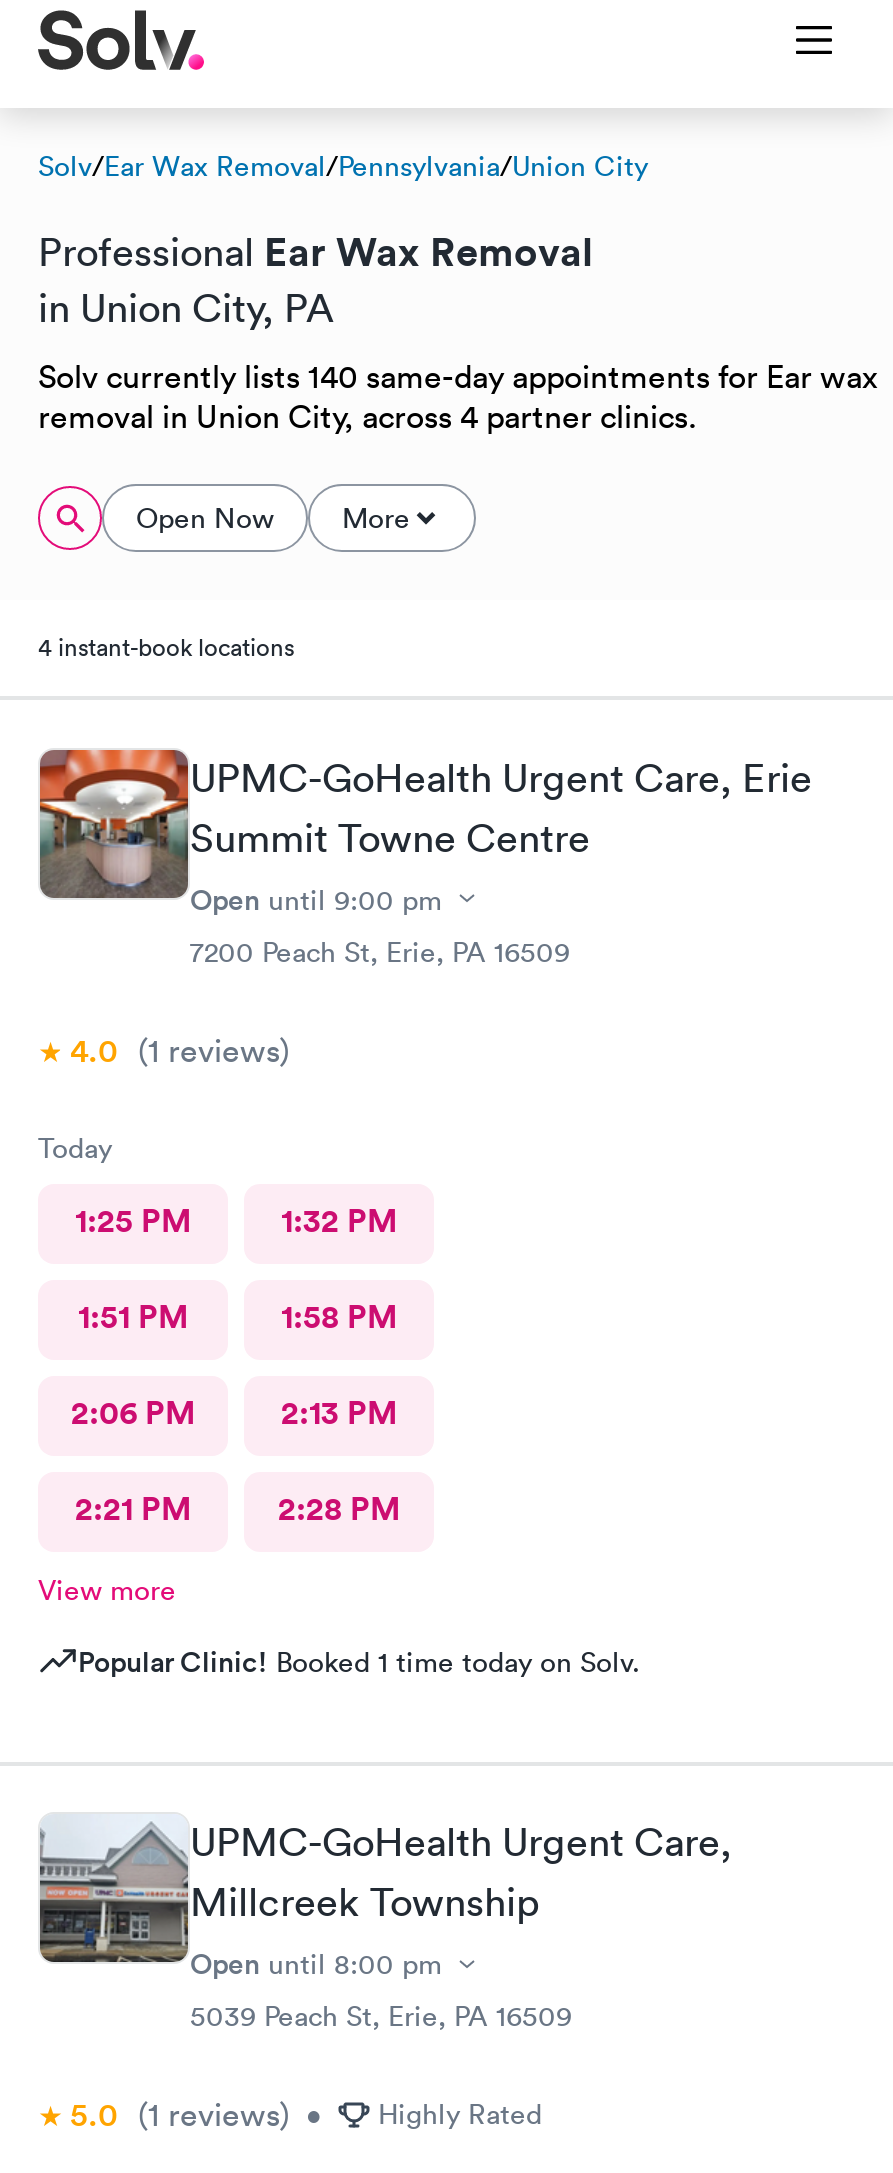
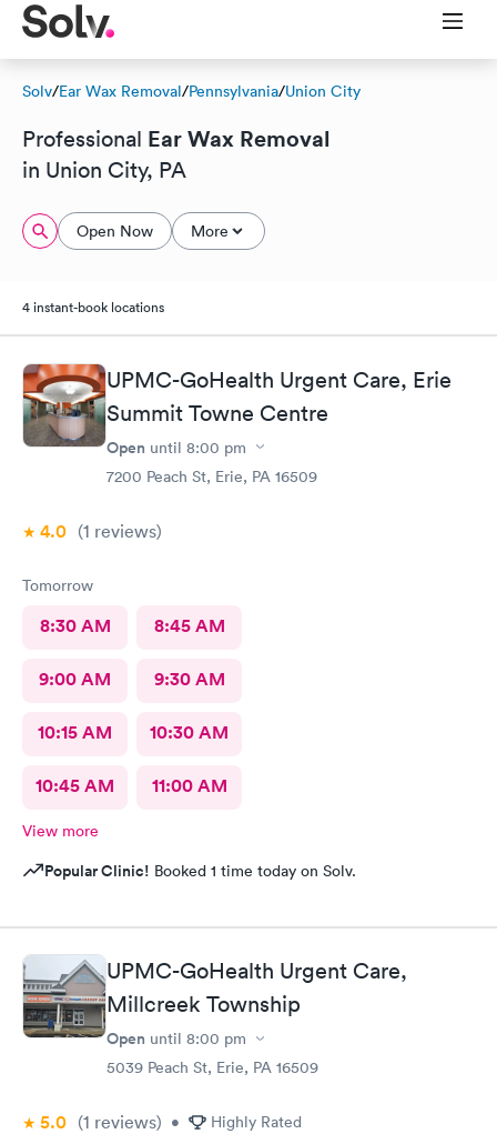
- Solv currently lists 140 same-day appointments for Ear wax
- removal in Union City, across 4 partner clinics.

- Open until 9:00 pm
+ Open until 8:00 pm

- Today
+ Tomorrow

- 1:25 PM
- 1:32 PM
+ 8:30 AM
+ 8:45 AM

- 1:51 PM
- 1:58 PM
+ 9:00 AM
+ 9:30 AM

- 2:06 PM
- 2:13 PM
+ 10:15 AM
+ 10:30 AM

- 2:21 PM
- 2:28 PM
+ 10:45 AM
+ 11:00 AM
